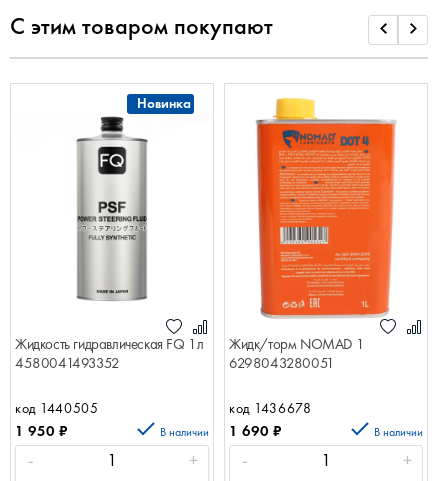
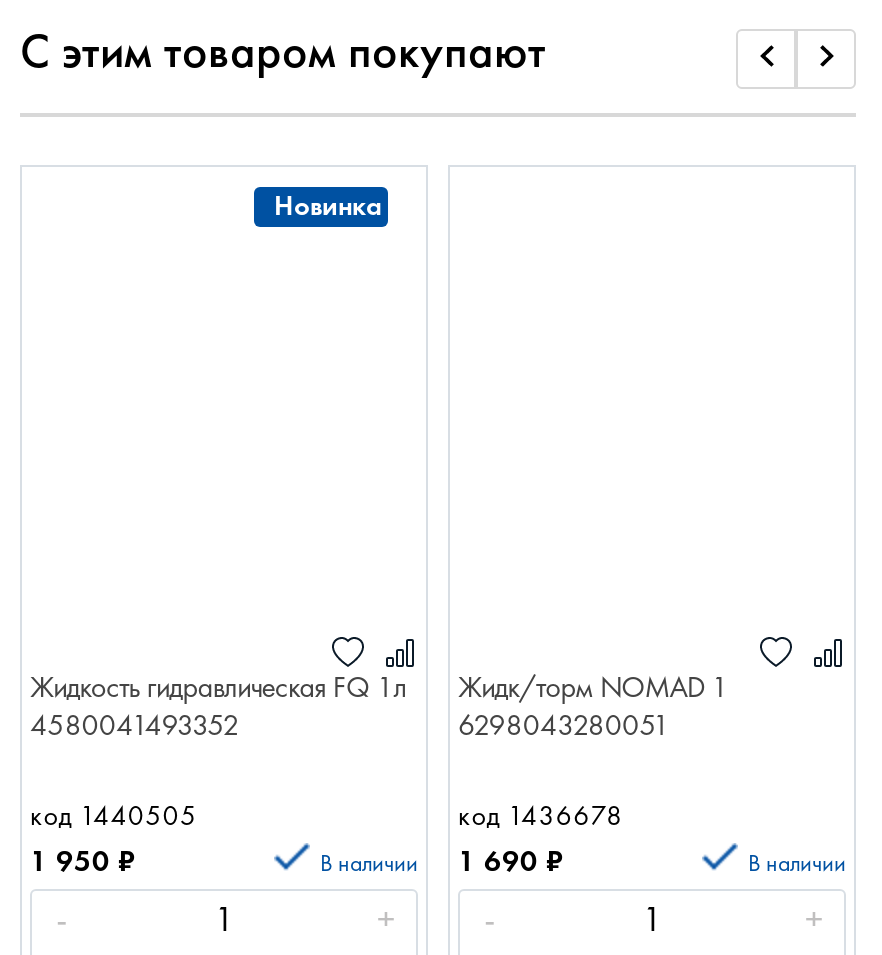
- [image]

- [image]
